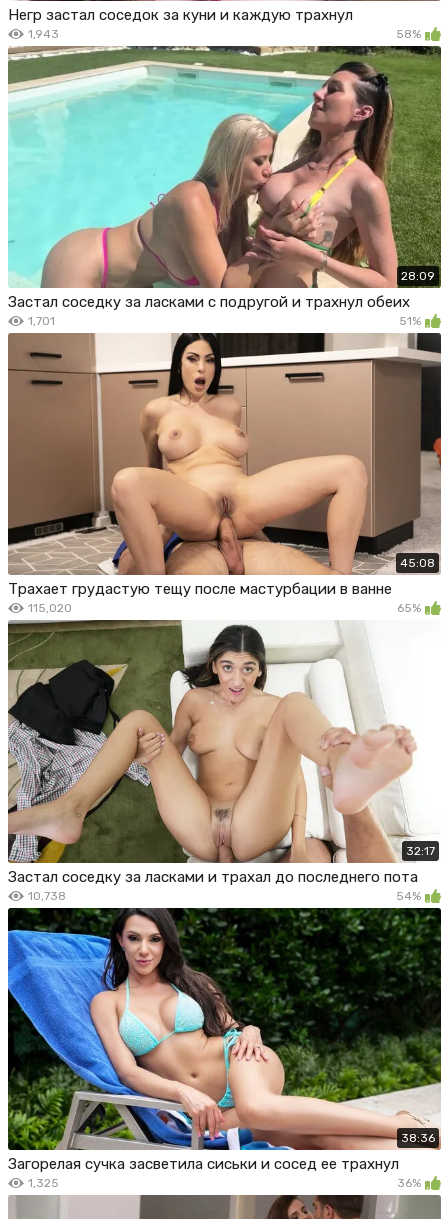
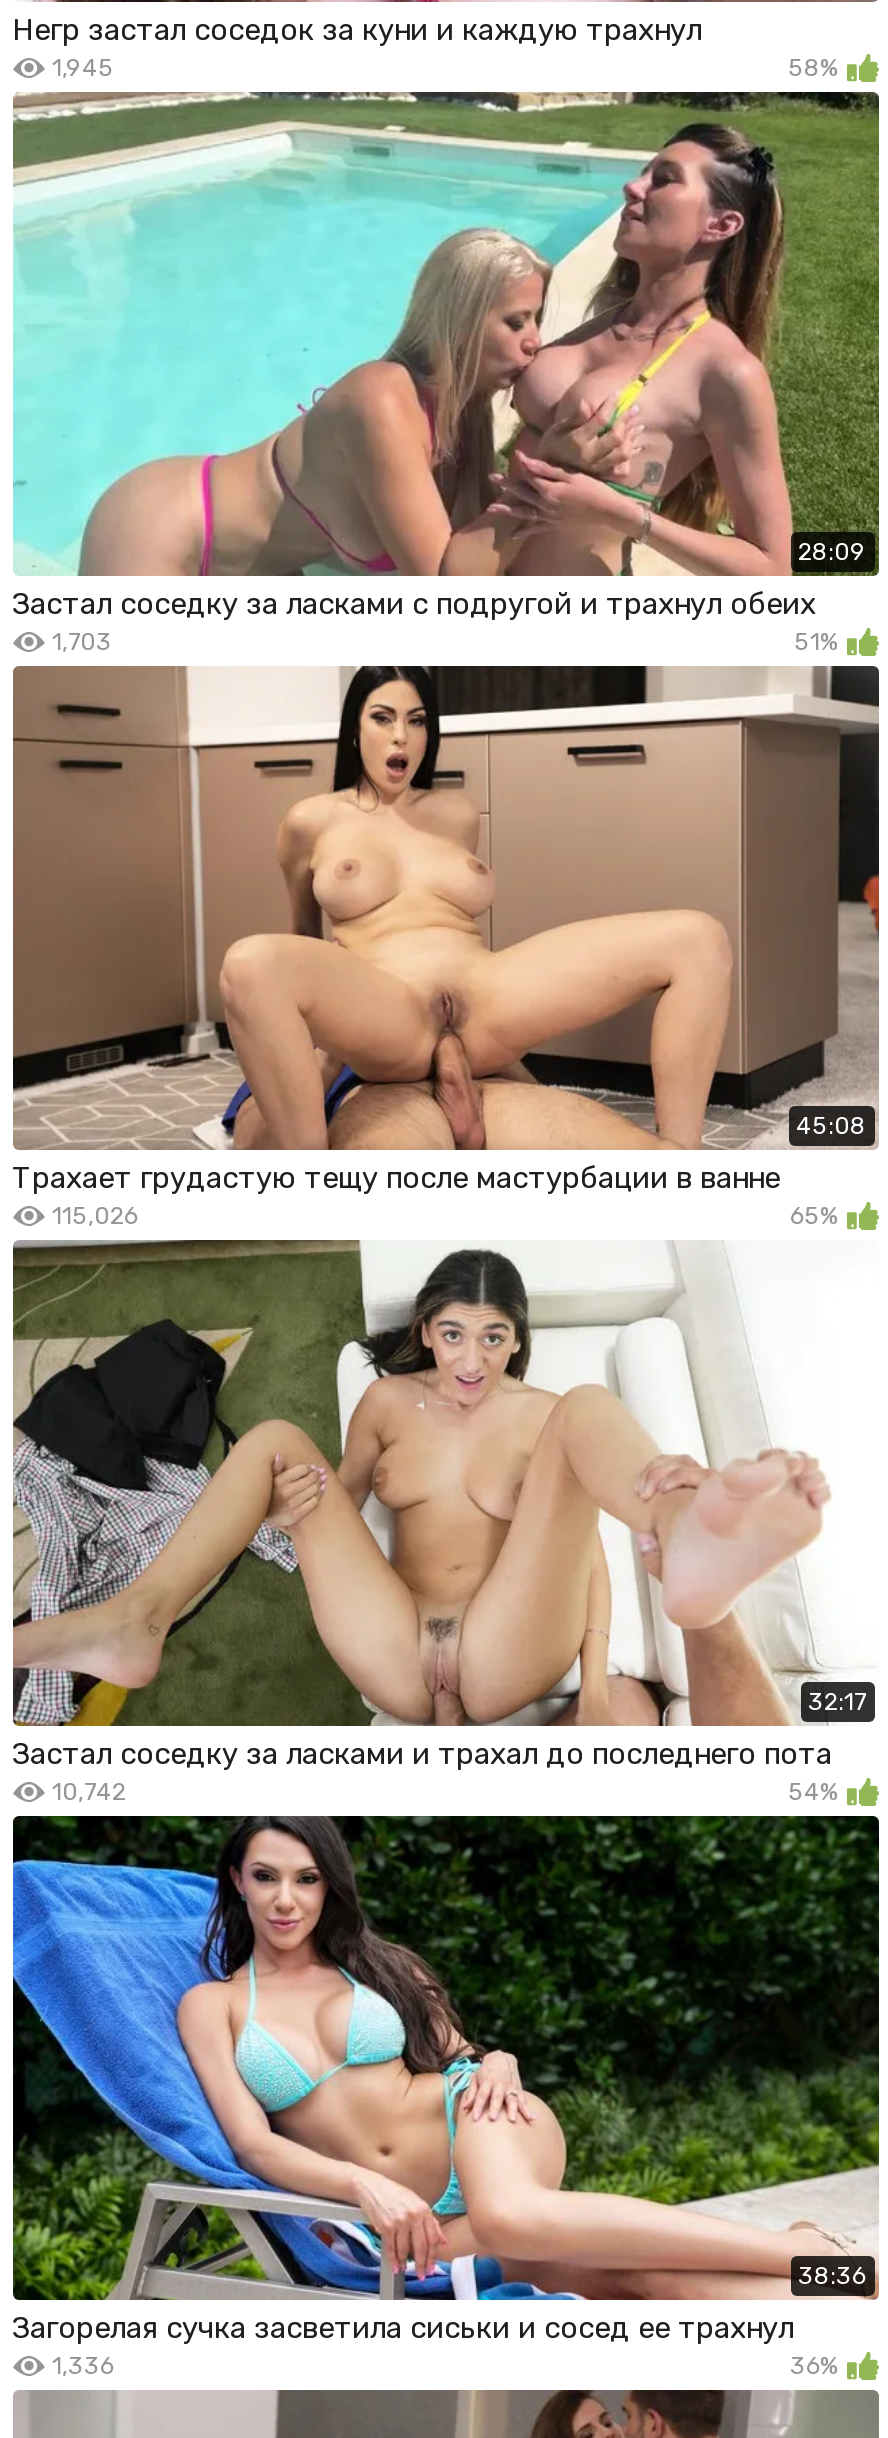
- 1,943
+ 1,945

- 1,701
+ 1,703

- 115,020
+ 115,026

- 10,738
+ 10,742

- 1,325
+ 1,336
